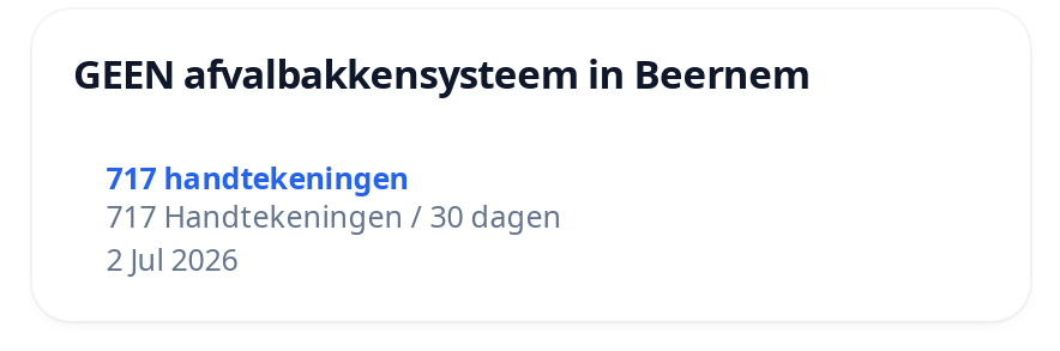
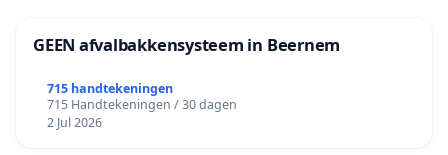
- 717 handtekeningen
+ 715 handtekeningen

- 717 Handtekeningen / 30 dagen
+ 715 Handtekeningen / 30 dagen
